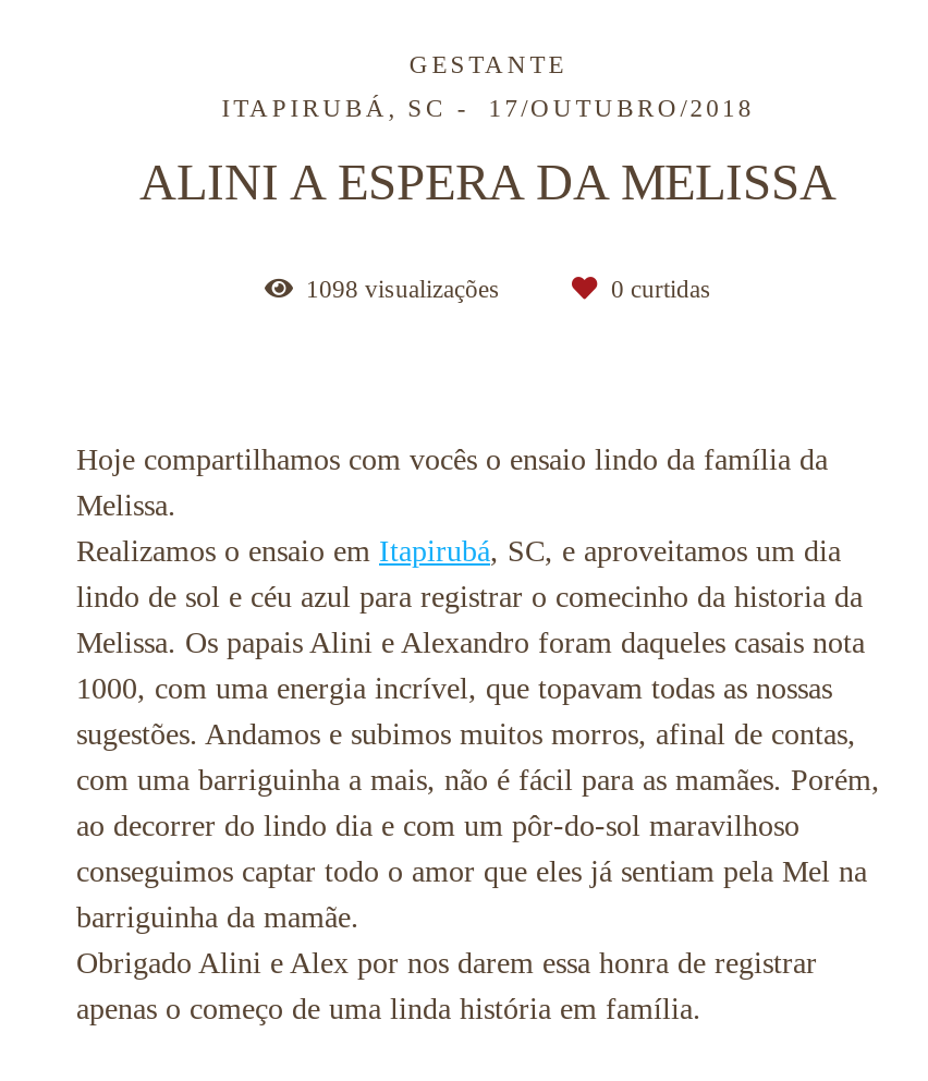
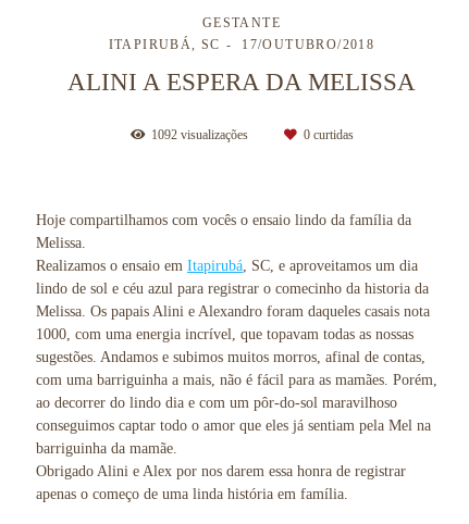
- 1098 visualizações
+ 1092 visualizações
